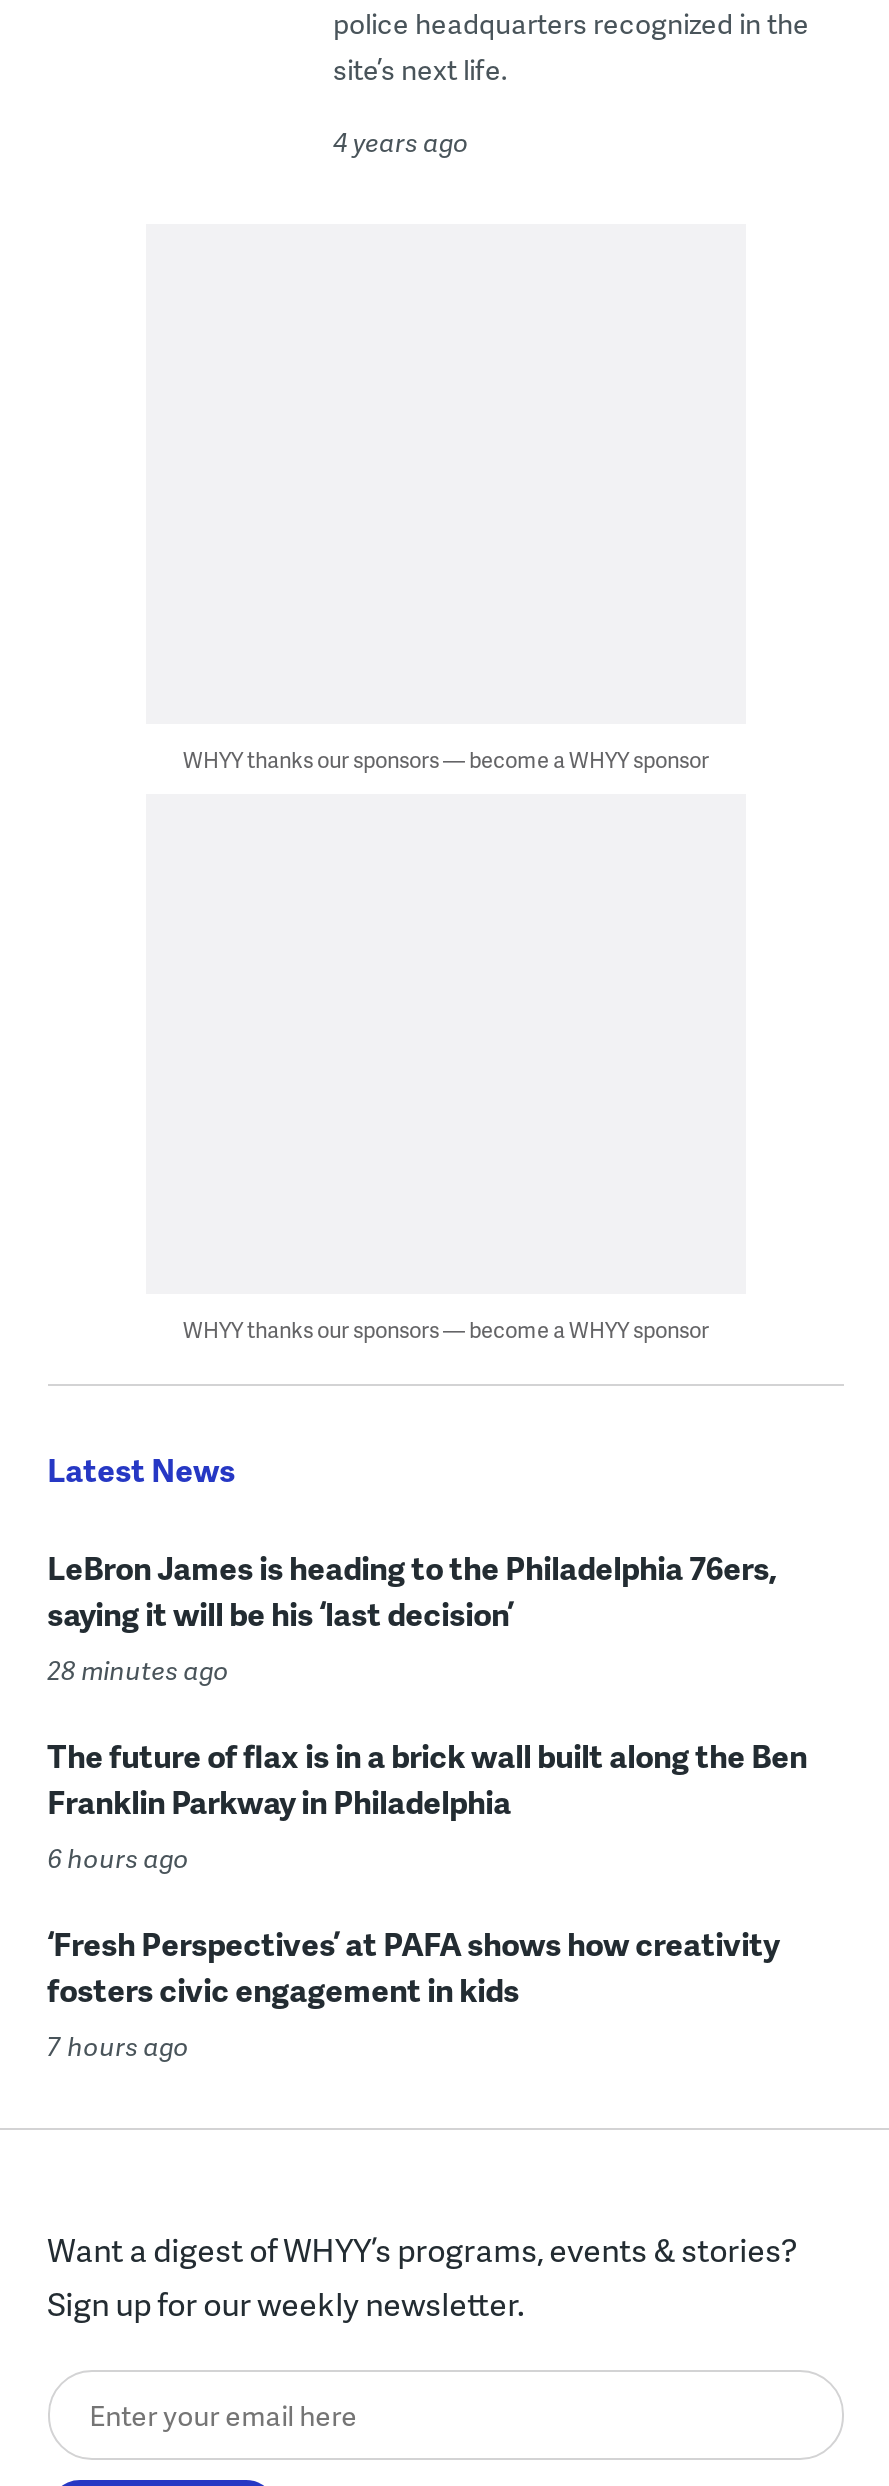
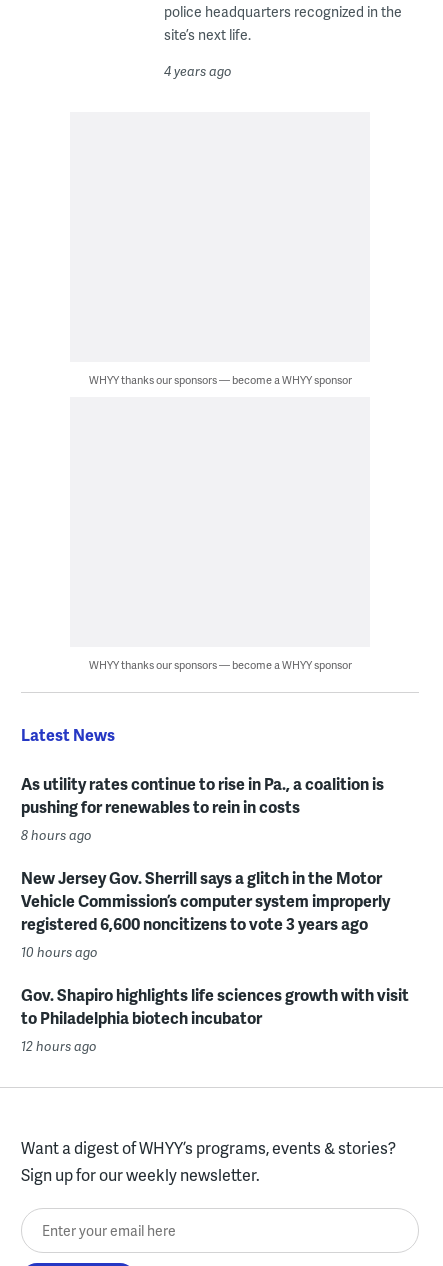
- LeBron James is heading to the Philadelphia 76ers,
- saying it will be his ‘last decision’
- 28 minutes ago
+ As utility rates continue to rise in Pa., a coalition is
+ pushing for renewables to rein in costs
+ 8 hours ago

- The future of flax is in a brick wall built along the Ben
- Franklin Parkway in Philadelphia
- 6 hours ago
+ New Jersey Gov. Sherrill says a glitch in the Motor
+ Vehicle Commission’s computer system improperly
+ registered 6,600 noncitizens to vote 3 years ago
+ 10 hours ago

- ‘Fresh Perspectives’ at PAFA shows how creativity
- fosters civic engagement in kids
- 7 hours ago
+ Gov. Shapiro highlights life sciences growth with visit
+ to Philadelphia biotech incubator
+ 12 hours ago
